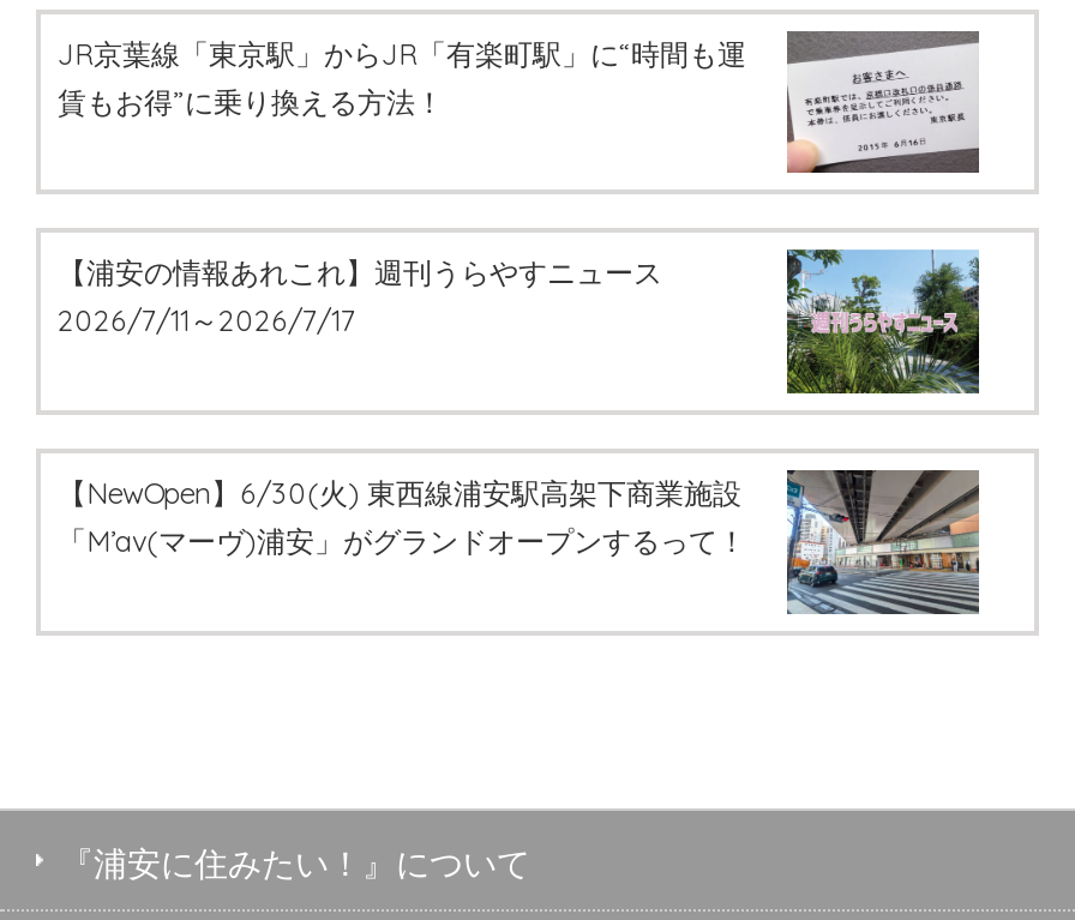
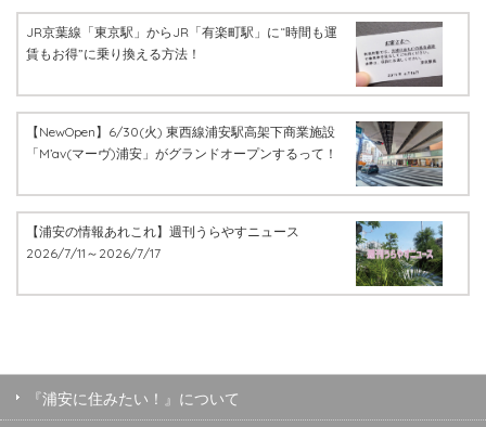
moved down: 【浦安の情報あれこれ】週刊うらやすニュース | 2026/7/11～2026/7/17

moved up: [image] | 【NewOpen】6/30(火) 東西線浦安駅高架下商業施設 | 「M’av(マーヴ)浦安」がグランドオープンするって！
